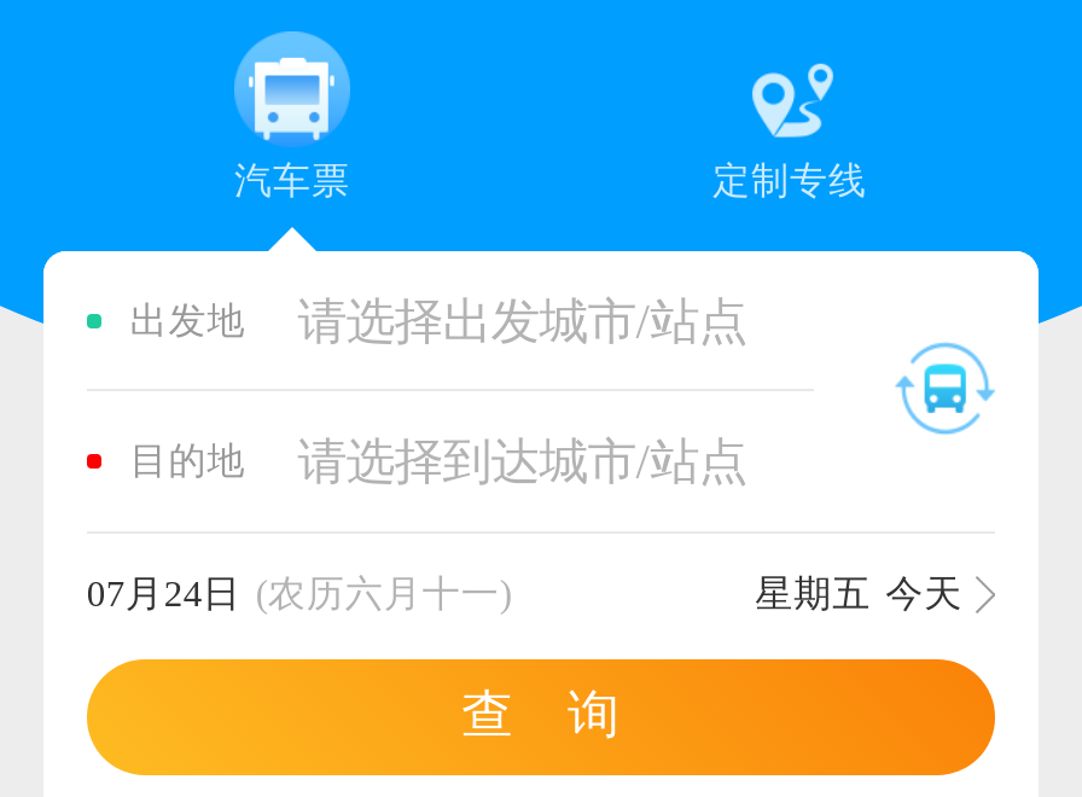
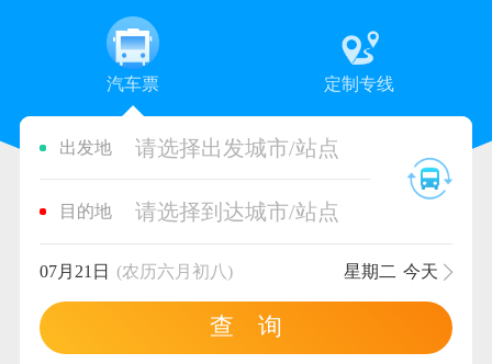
- 07月24日 (农历六月十一)
+ 07月21日 (农历六月初八)

- 星期五 今天
+ 星期二 今天
